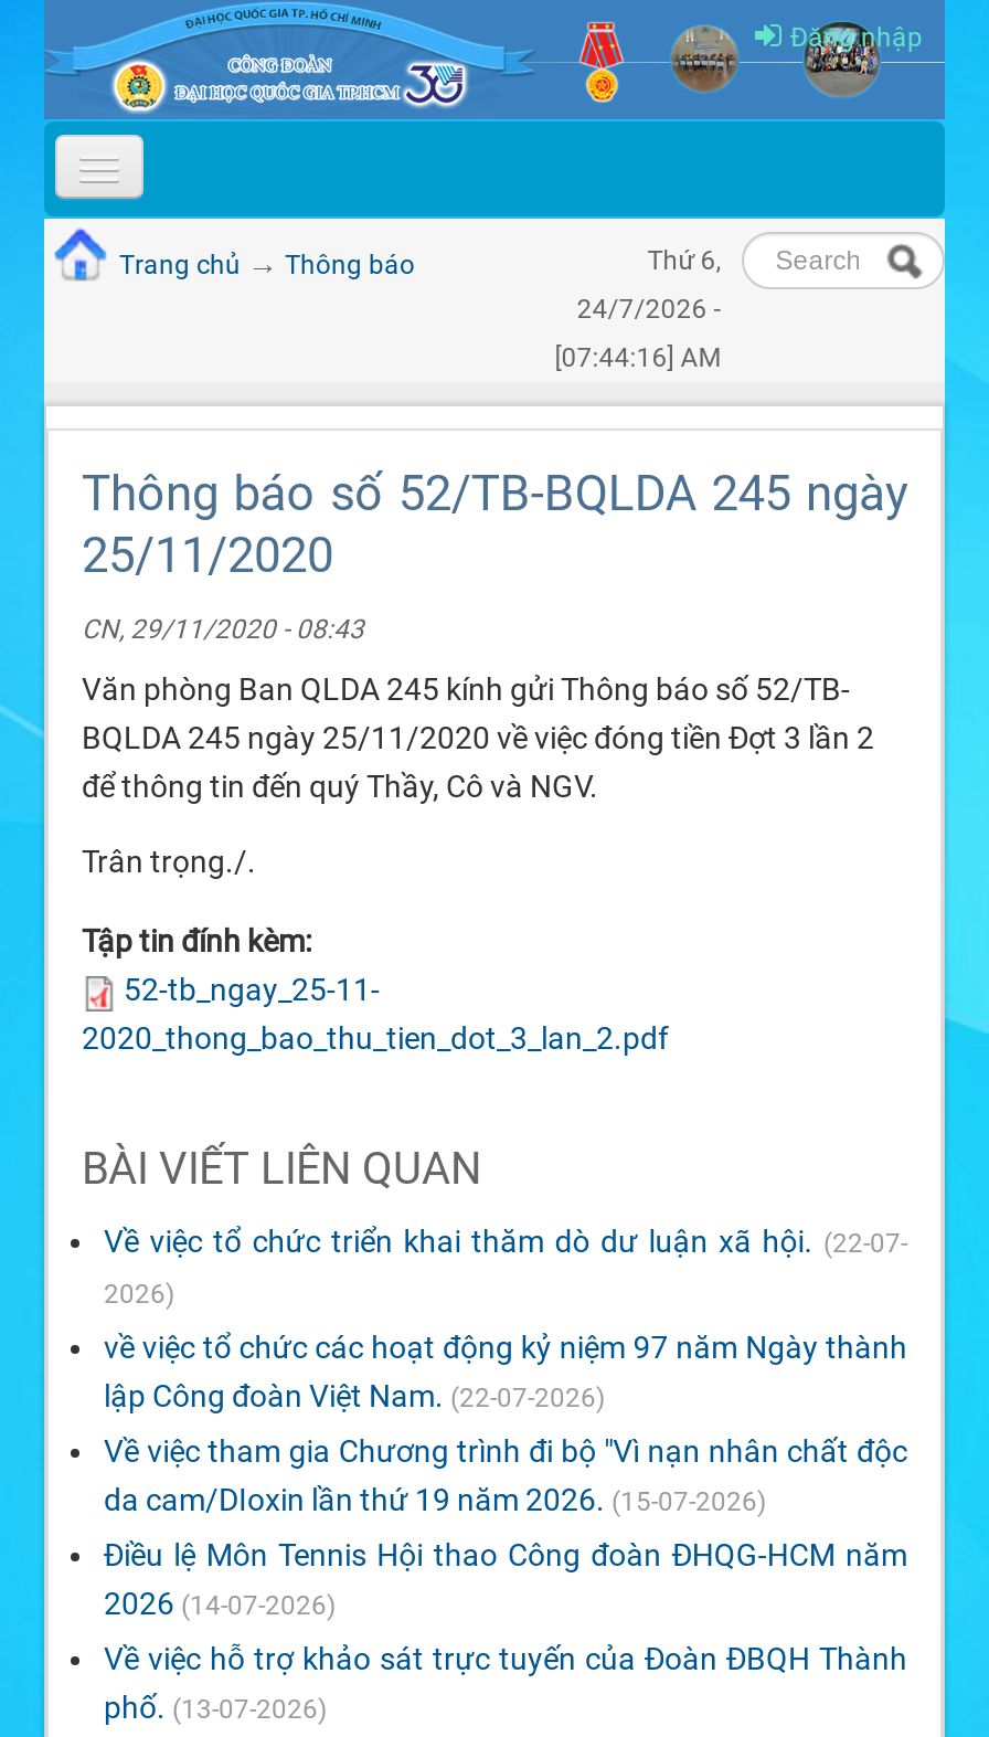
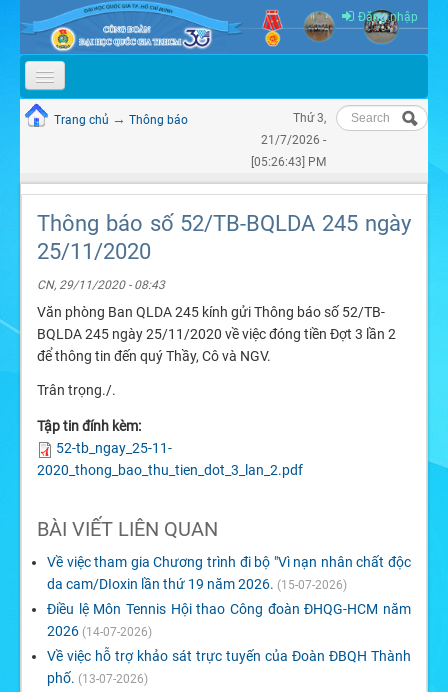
- Thứ 6,
+ Thứ 3,

- 24/7/2026 -
+ 21/7/2026 -

- [07:44:16] AM
+ [05:26:43] PM

- Về việc tổ chức triển khai thăm dò dư luận xã hội. (22-07-
- 2026)
- về việc tổ chức các hoạt động kỷ niệm 97 năm Ngày thành
- lập Công đoàn Việt Nam. (22-07-2026)
